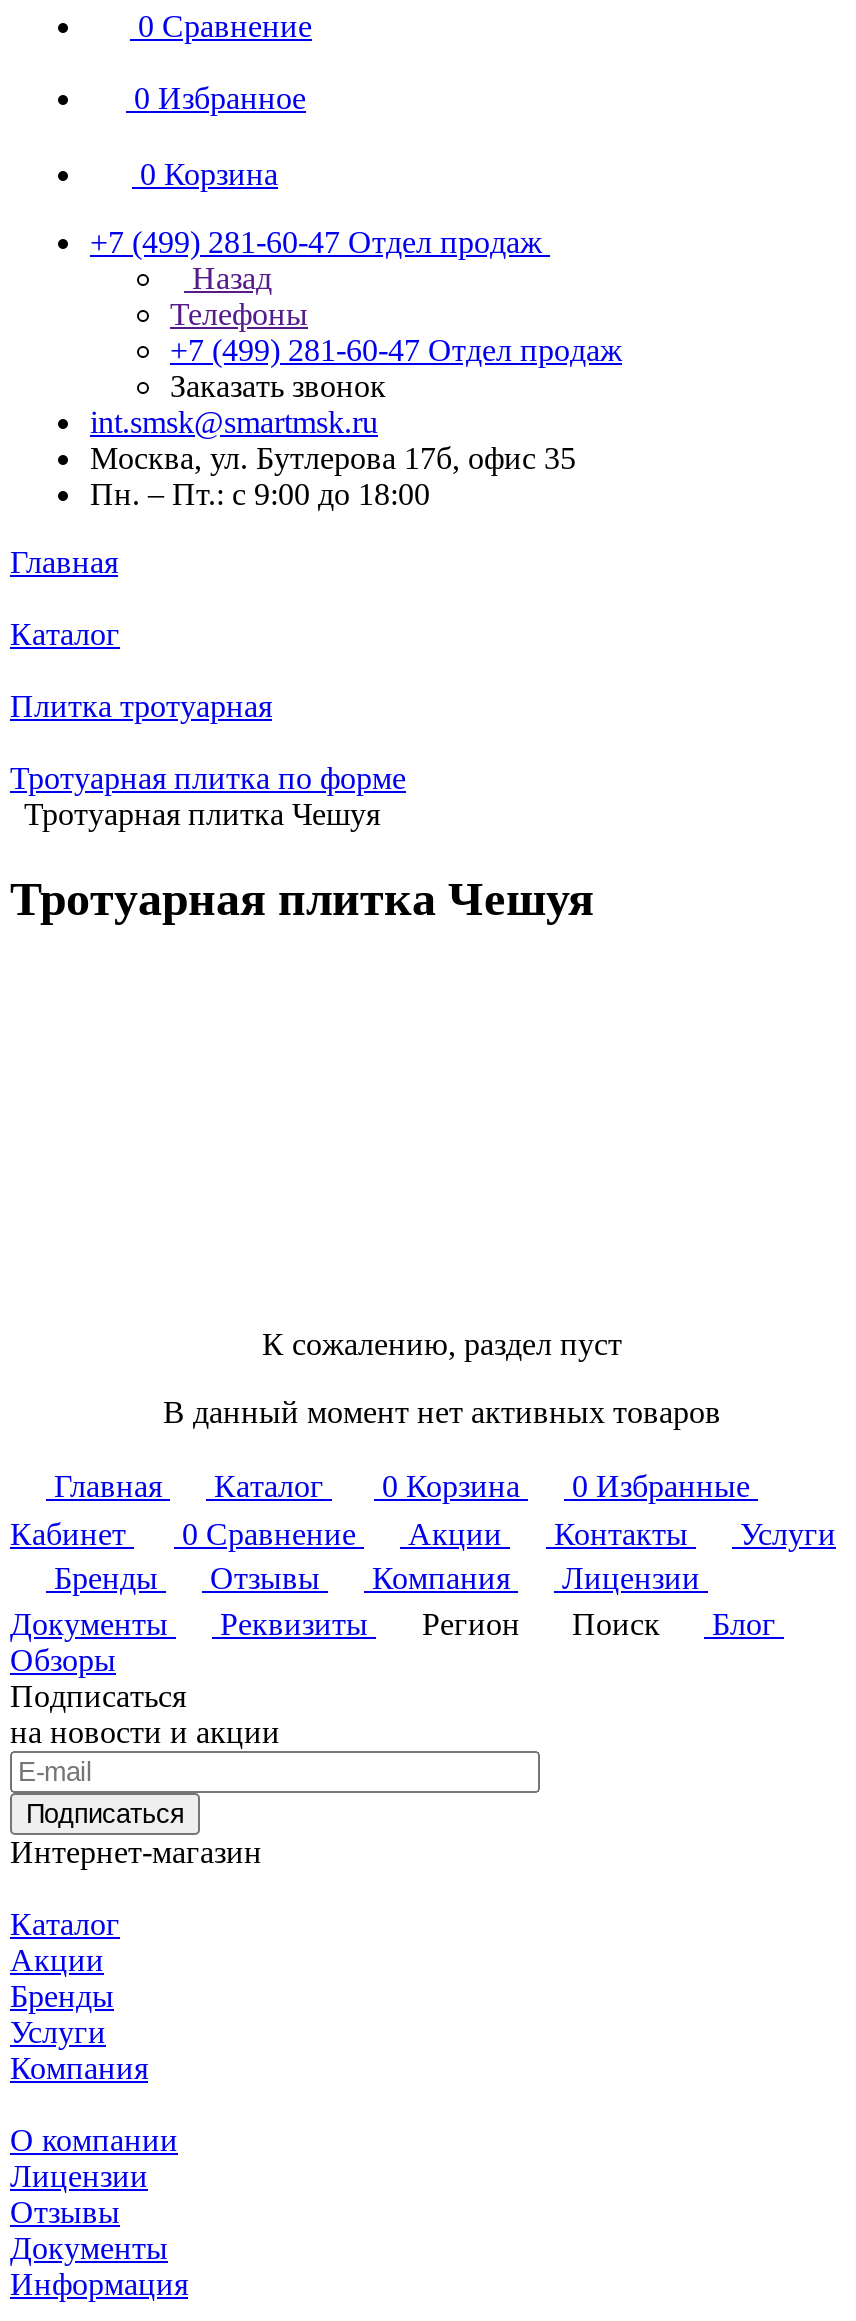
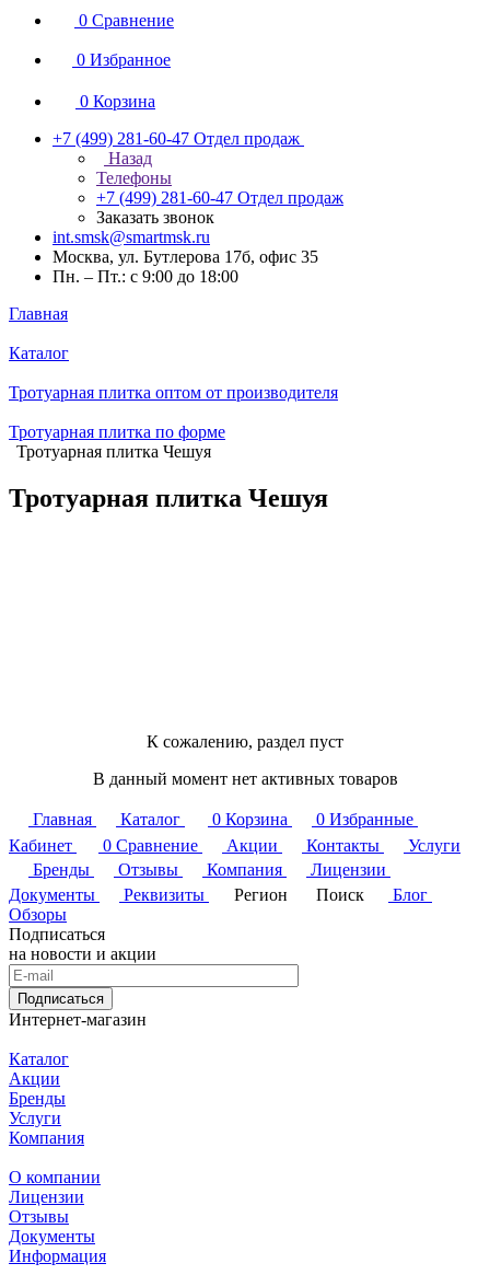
- Плитка тротуарная
+ Тротуарная плитка оптом от производителя
